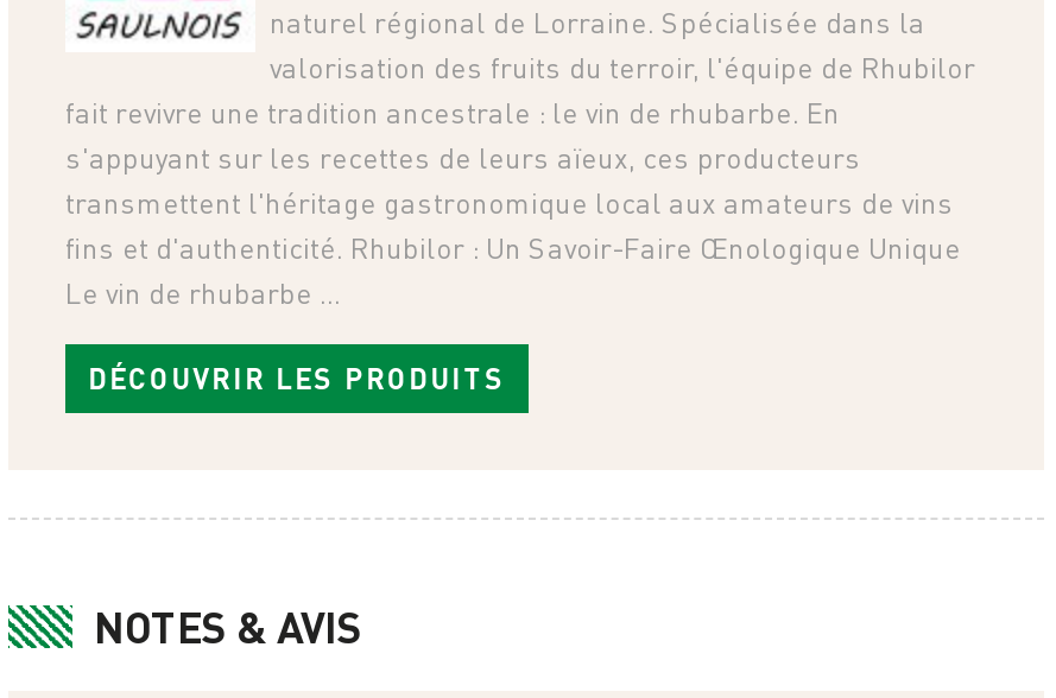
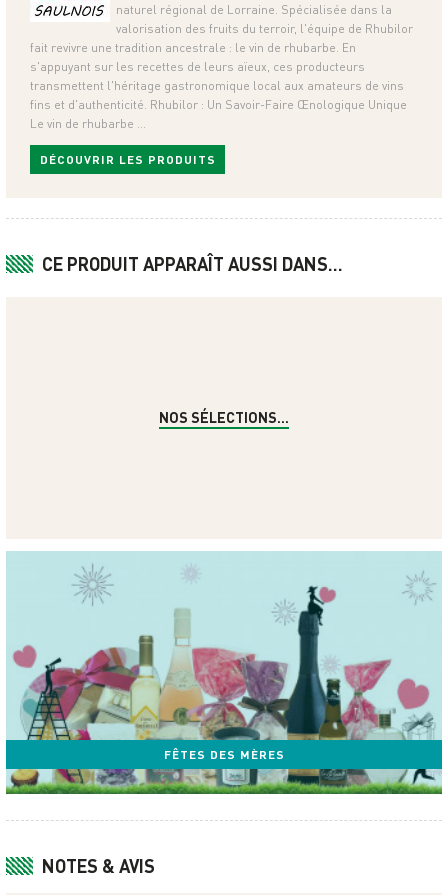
+ [image]
+ FÊTES DES MÈRES

+ CE PRODUIT APPARAÎT AUSSI DANS...

+ NOS SÉLECTIONS...
